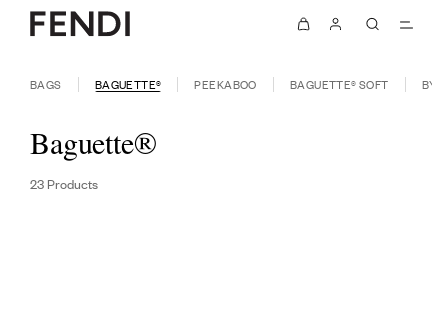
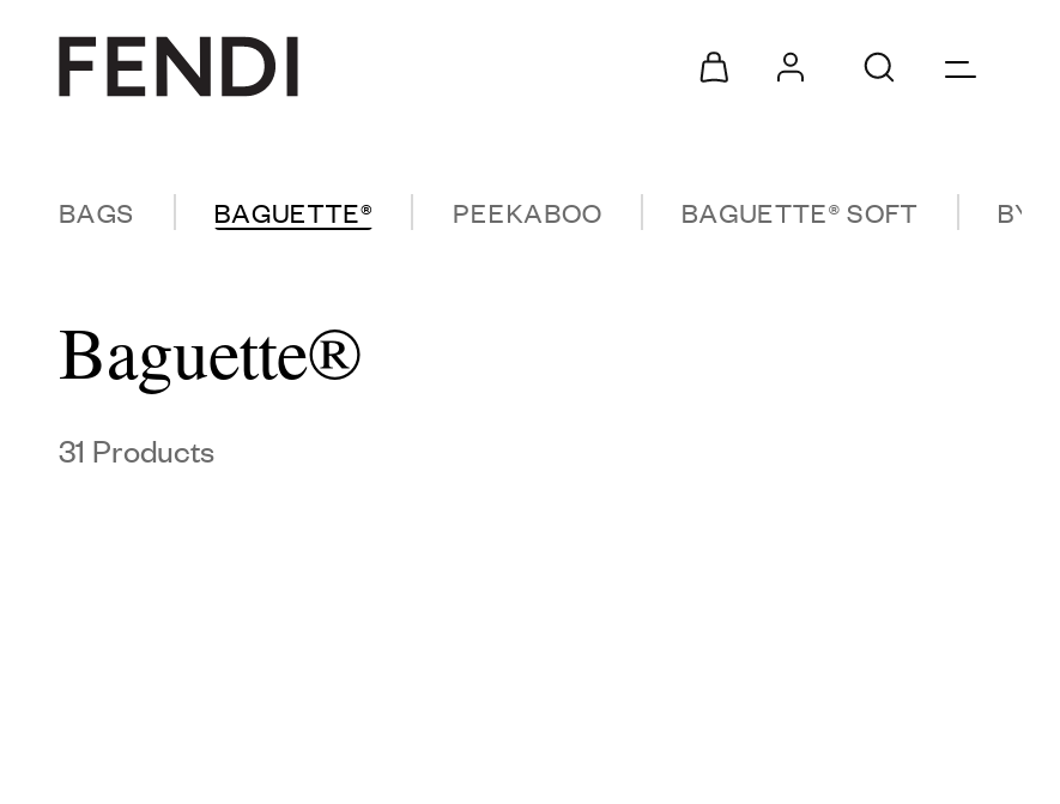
- 23 Products
+ 31 Products
